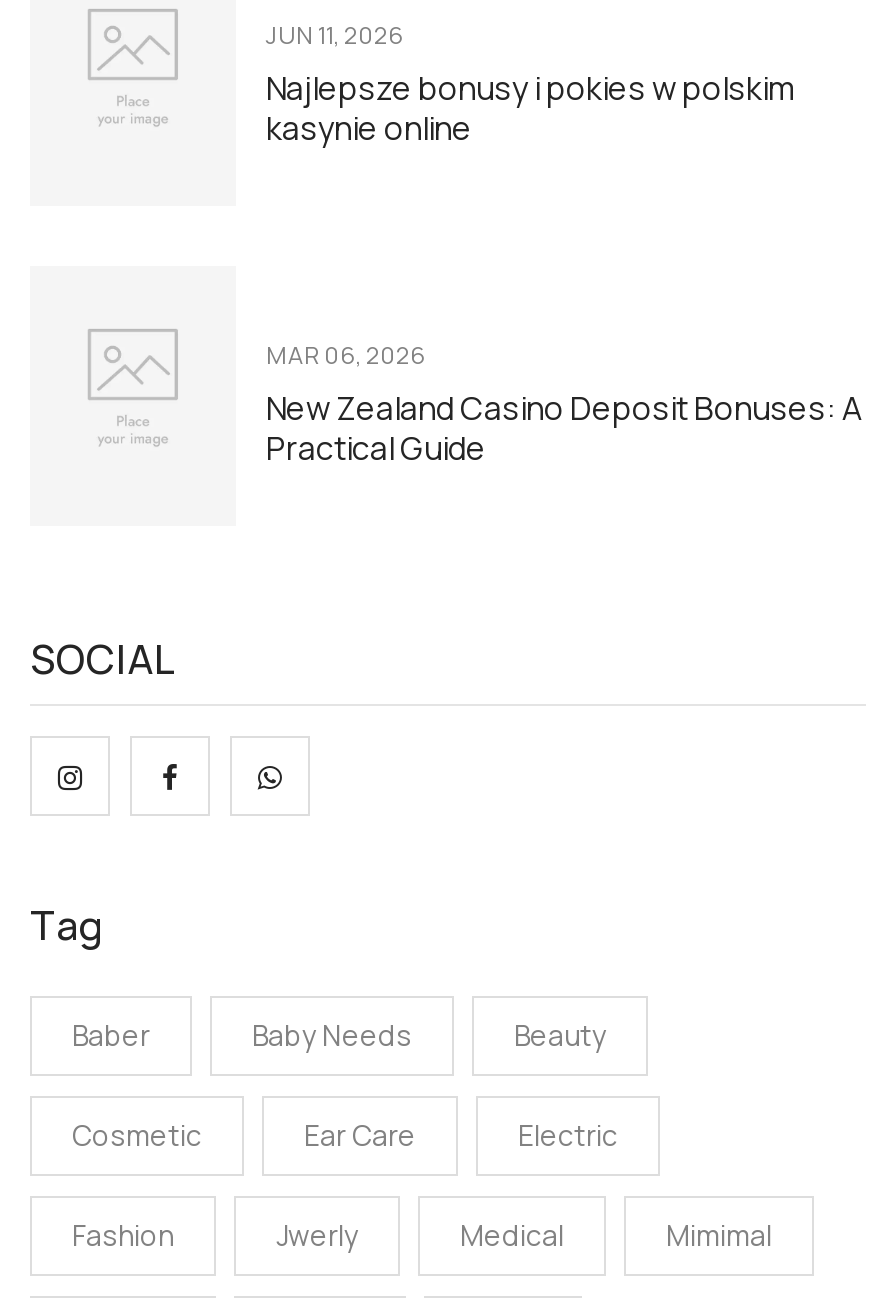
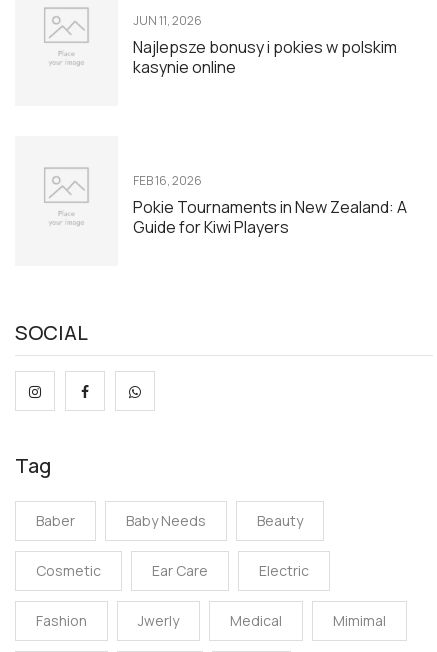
- MAR 06, 2026
- New Zealand Casino Deposit Bonuses: A
- Practical Guide
+ FEB 16, 2026
+ Pokie Tournaments in New Zealand: A
+ Guide for Kiwi Players
